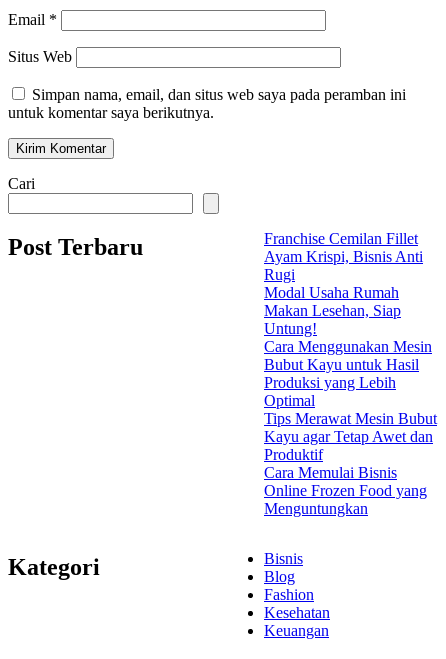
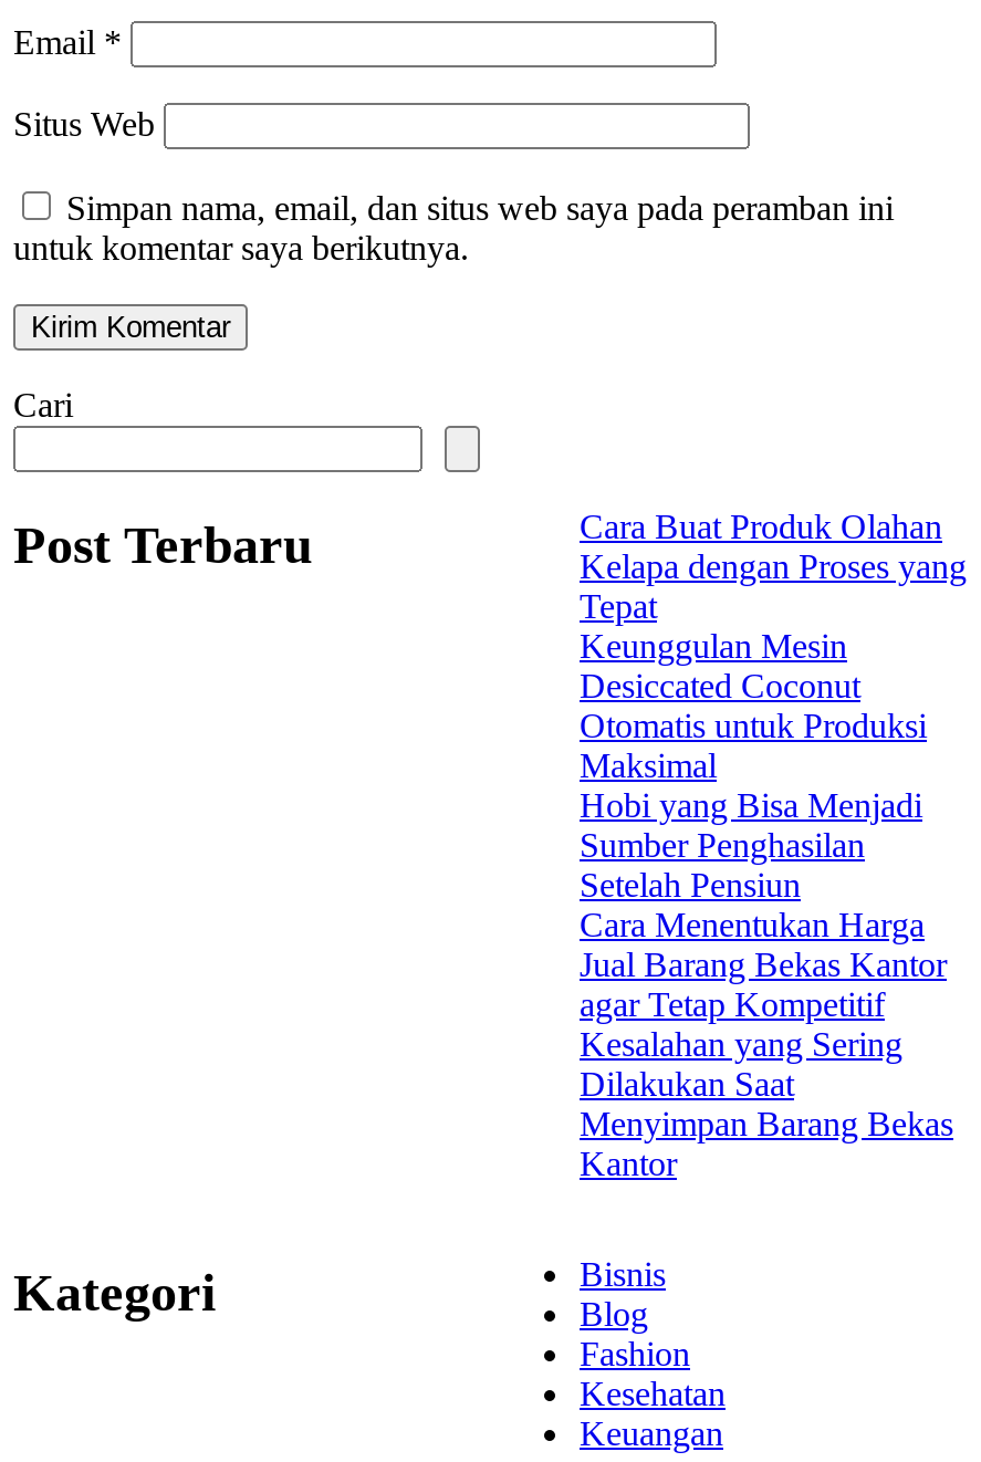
- Franchise Cemilan Fillet
- Ayam Krispi, Bisnis Anti
- Rugi
- Modal Usaha Rumah
- Makan Lesehan, Siap
- Untung!
- Cara Menggunakan Mesin
- Bubut Kayu untuk Hasil
- Produksi yang Lebih
- Optimal
- Tips Merawat Mesin Bubut
- Kayu agar Tetap Awet dan
- Produktif
- Cara Memulai Bisnis
- Online Frozen Food yang
- Menguntungkan
+ Cara Buat Produk Olahan
+ Kelapa dengan Proses yang
+ Tepat
+ Keunggulan Mesin
+ Desiccated Coconut
+ Otomatis untuk Produksi
+ Maksimal
+ Hobi yang Bisa Menjadi
+ Sumber Penghasilan
+ Setelah Pensiun
+ Cara Menentukan Harga
+ Jual Barang Bekas Kantor
+ agar Tetap Kompetitif
+ Kesalahan yang Sering
+ Dilakukan Saat
+ Menyimpan Barang Bekas
+ Kantor
